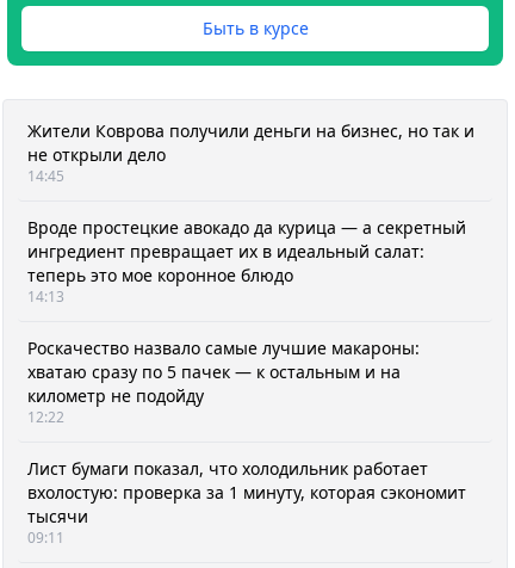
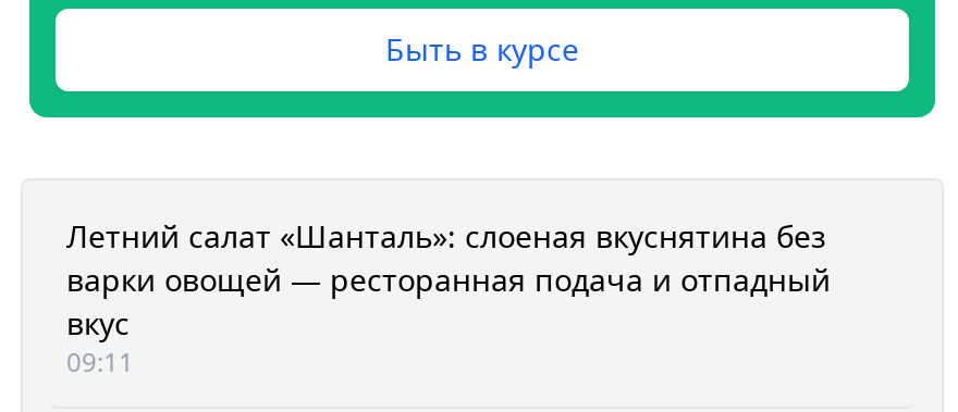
- Жители Коврова получили деньги на бизнес, но так и
- не открыли дело
- 14:45
- Вроде простецкие авокадо да курица — а секретный
- ингредиент превращает их в идеальный салат:
- теперь это мое коронное блюдо
- 14:13
- Роскачество назвало самые лучшие макароны:
- хватаю сразу по 5 пачек — к остальным и на
- километр не подойду
- 12:22
- Лист бумаги показал, что холодильник работает
- вхолостую: проверка за 1 минуту, которая сэкономит
- тысячи
+ Летний салат «Шанталь»: слоеная вкуснятина без
+ варки овощей — ресторанная подача и отпадный
+ вкус
